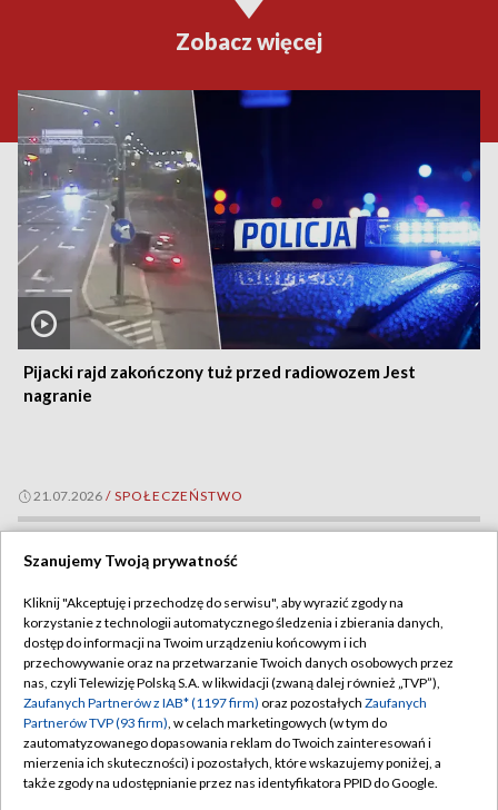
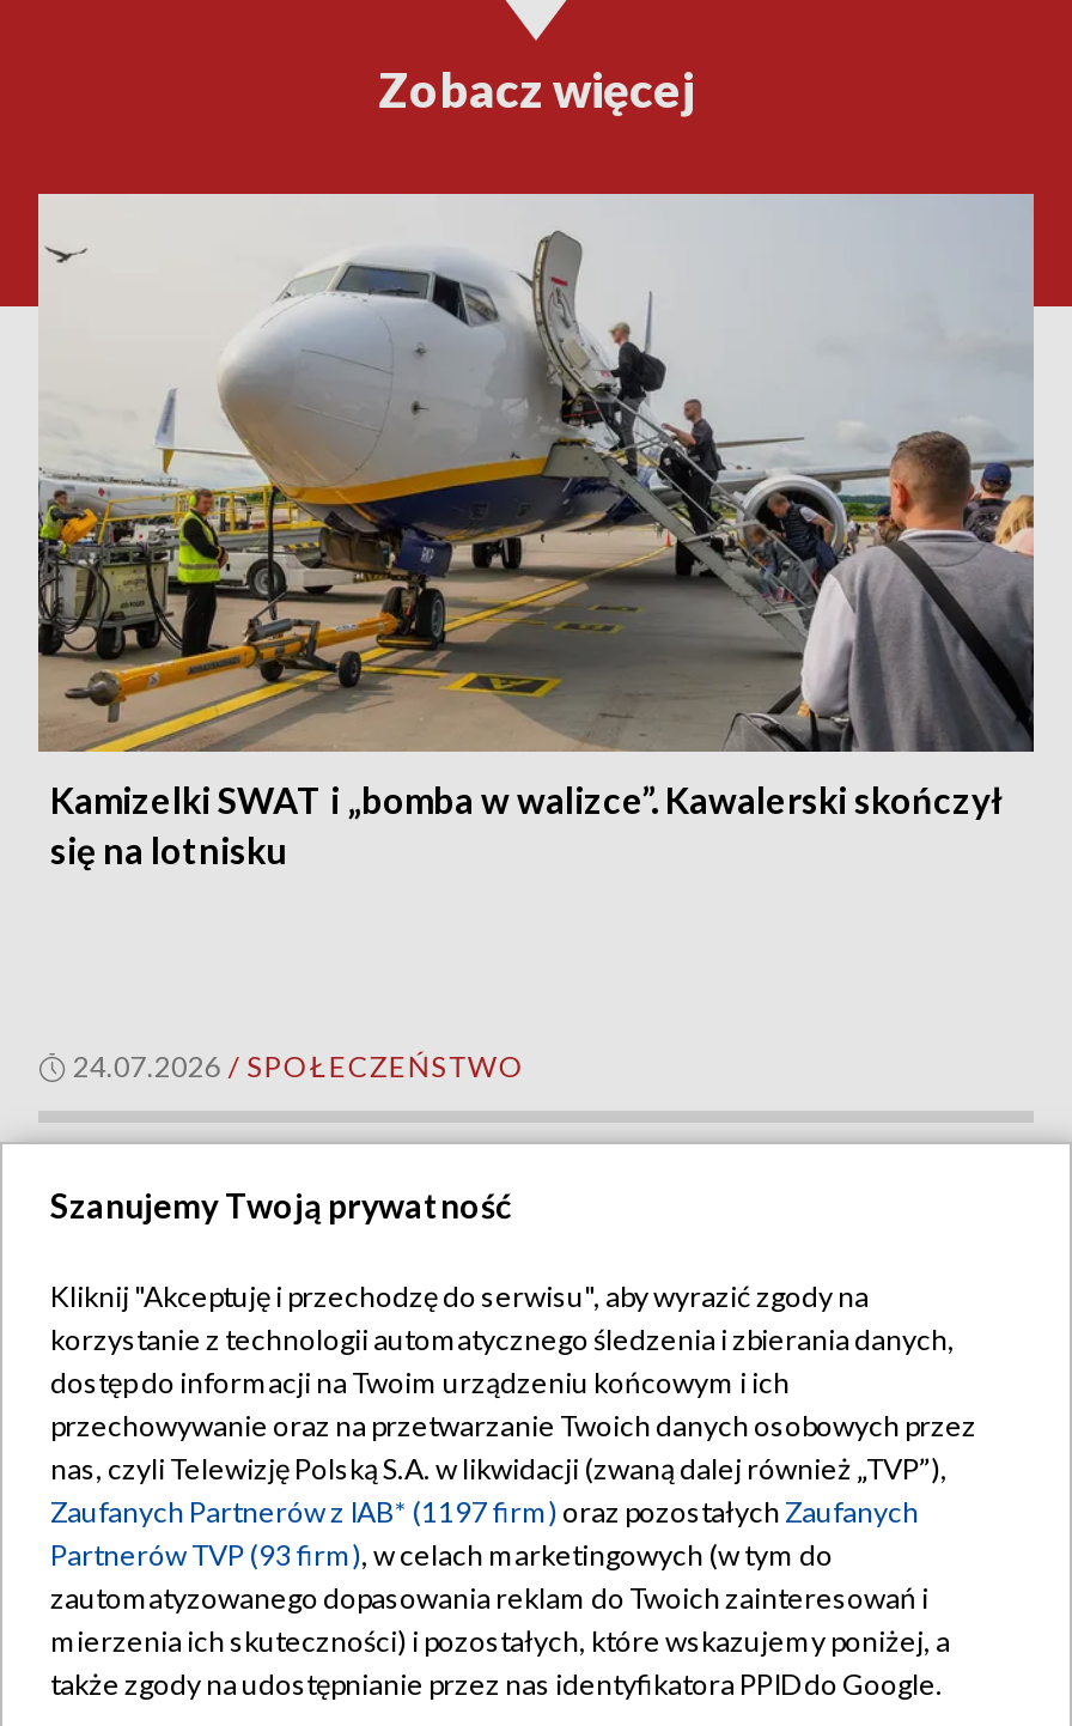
- [image]
- Pijacki rajd zakończony tuż przed radiowozem Jest
- nagranie
+ [image]
+ Kamizelki SWAT i „bomba w walizce”. Kawalerski skończył
+ się na lotnisku

- 21.07.2026 / SPOŁECZEŃSTWO
+ 24.07.2026 / SPOŁECZEŃSTWO
